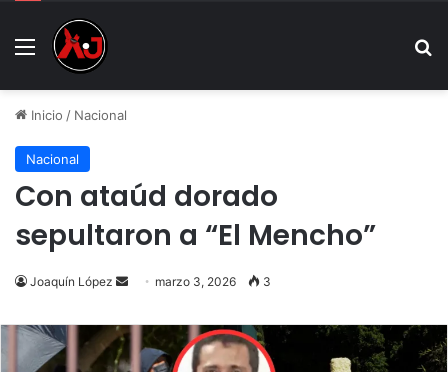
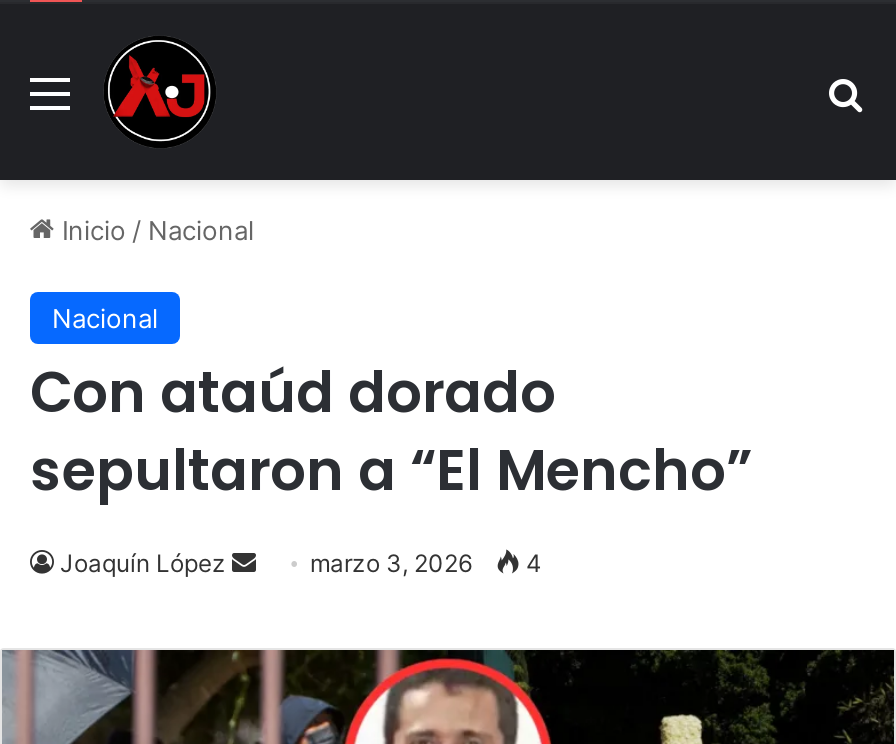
- 3
+ 4
